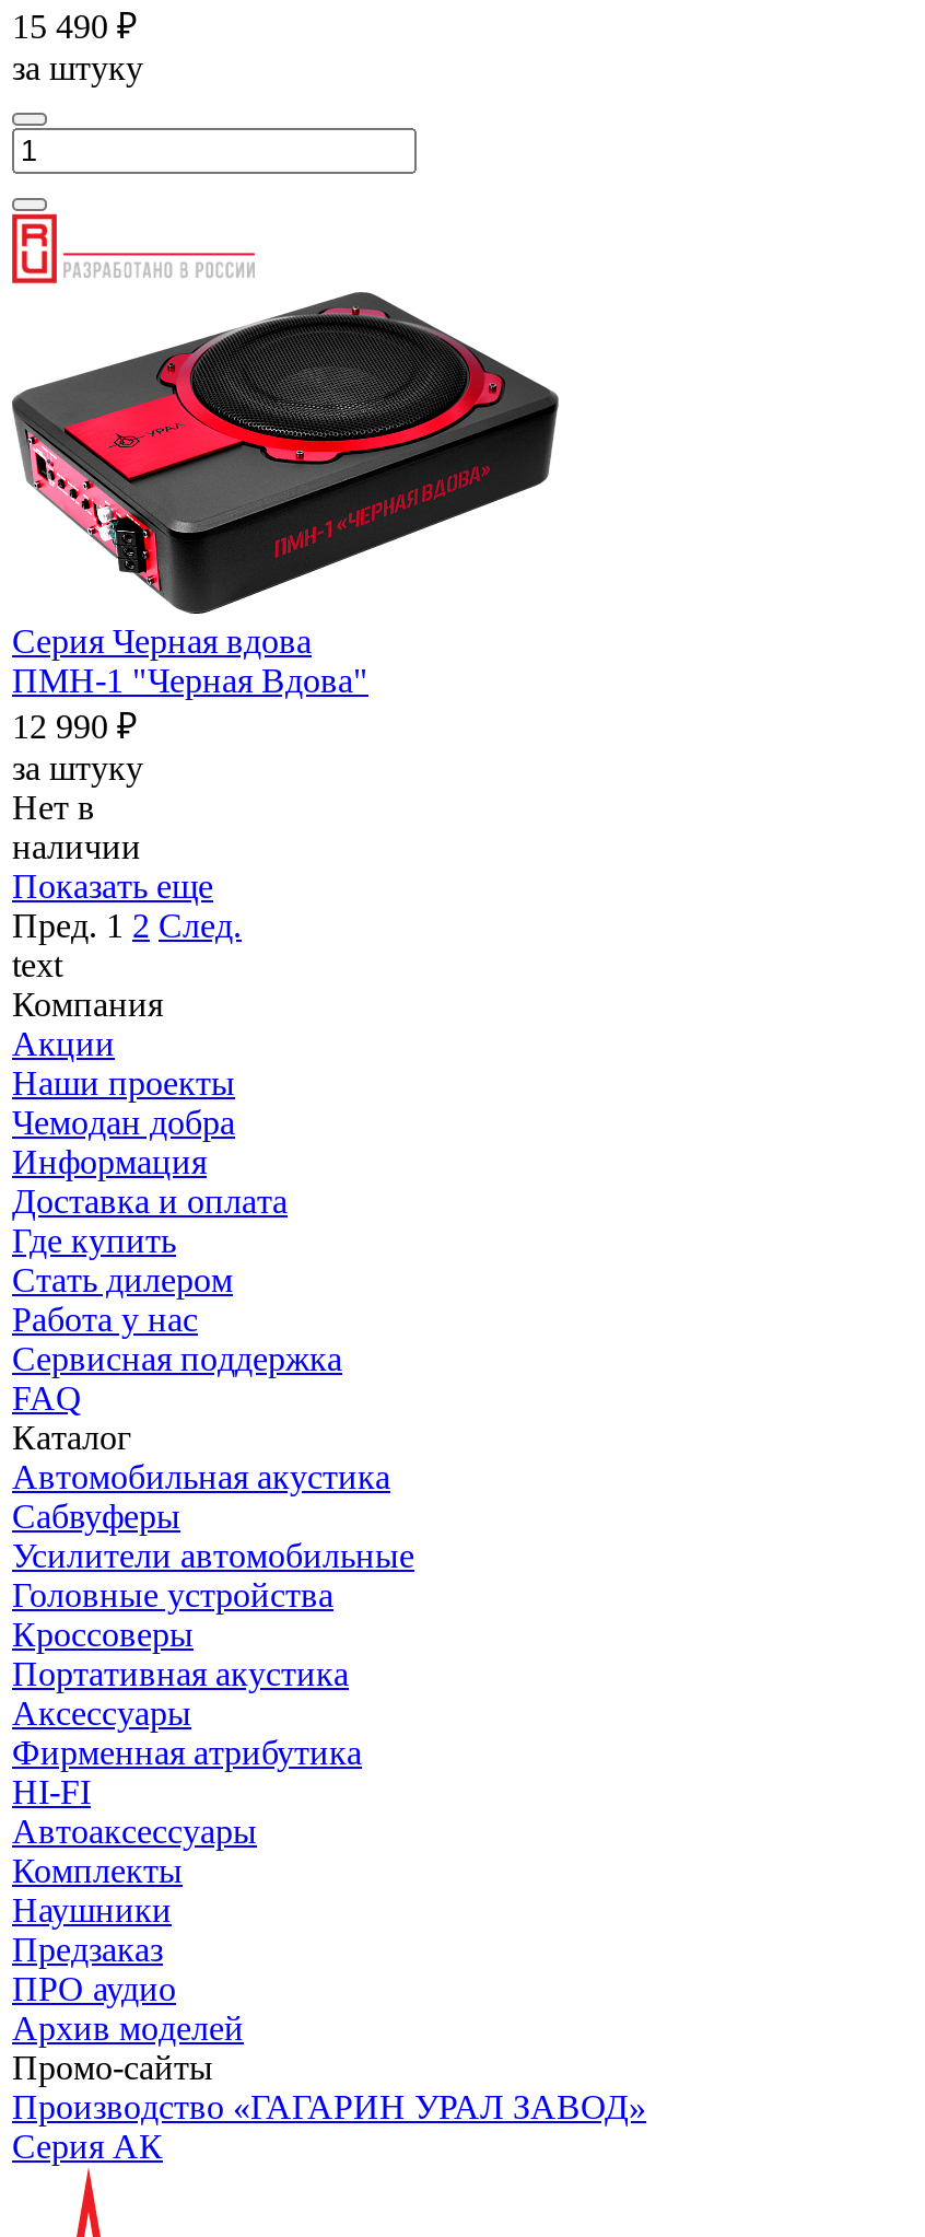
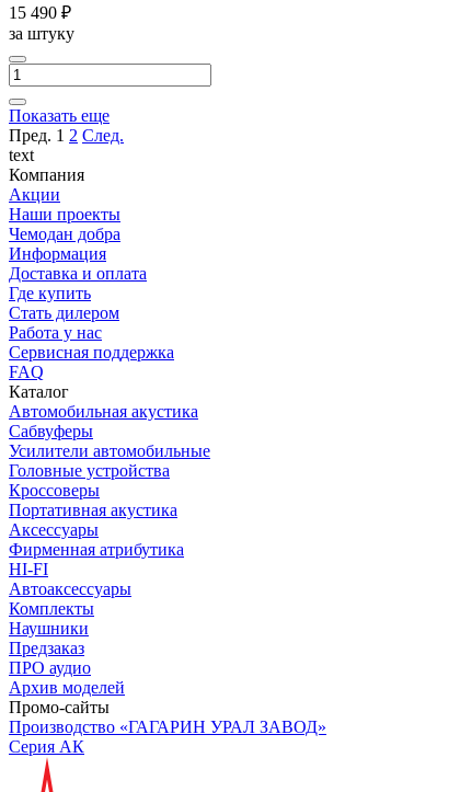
- [image]
- Серия Черная вдова
- ПМН-1 "Черная Вдова"
- 12 990 ₽
- за штуку
- Нет в
- наличии
